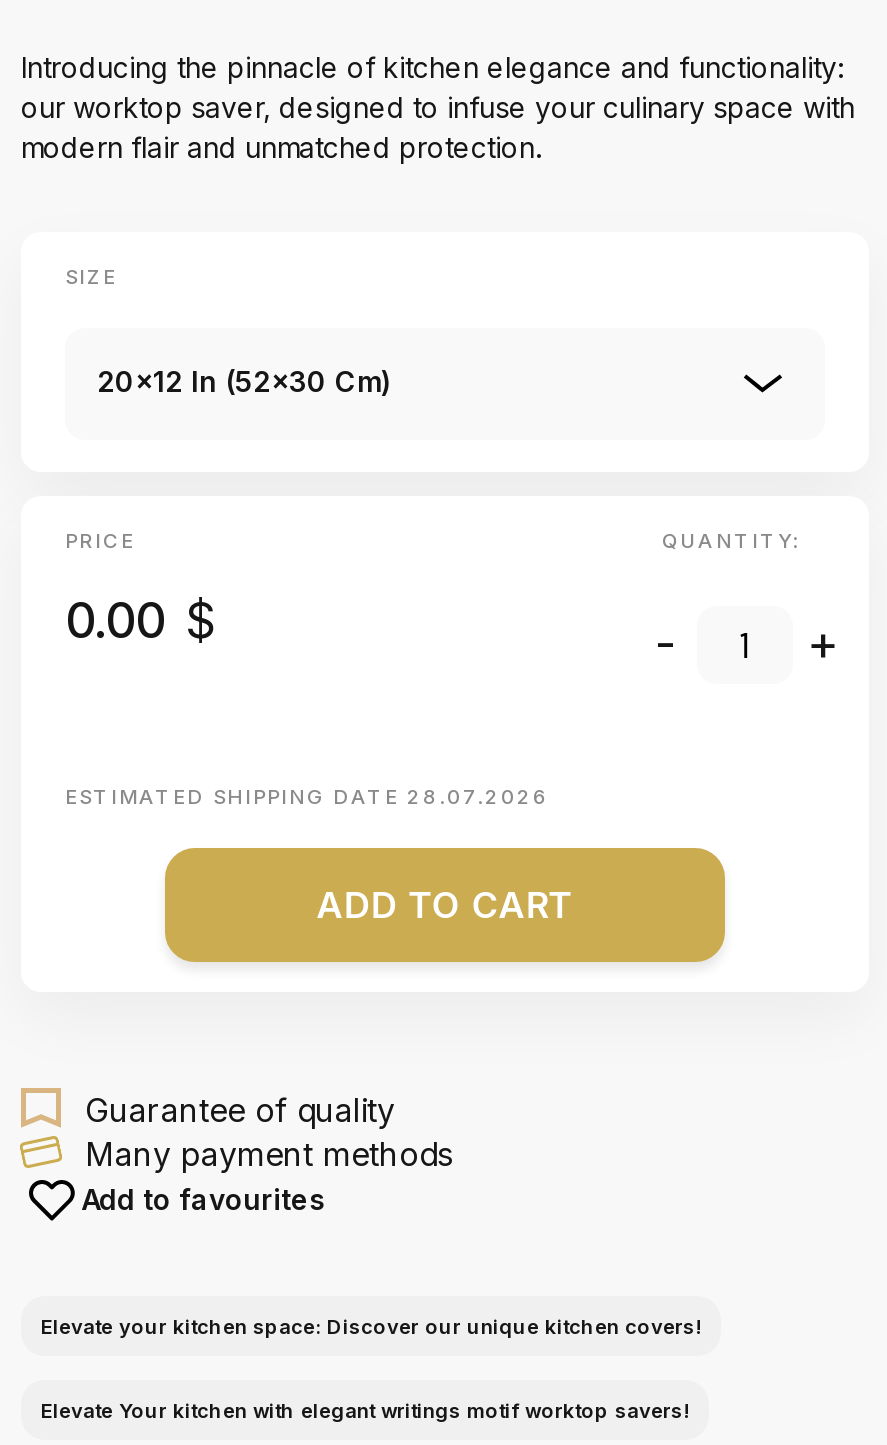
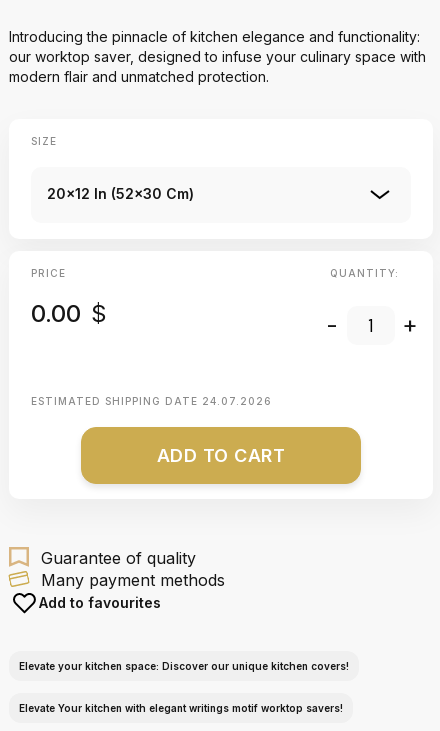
- ESTIMATED SHIPPING DATE 28.07.2026
+ ESTIMATED SHIPPING DATE 24.07.2026
